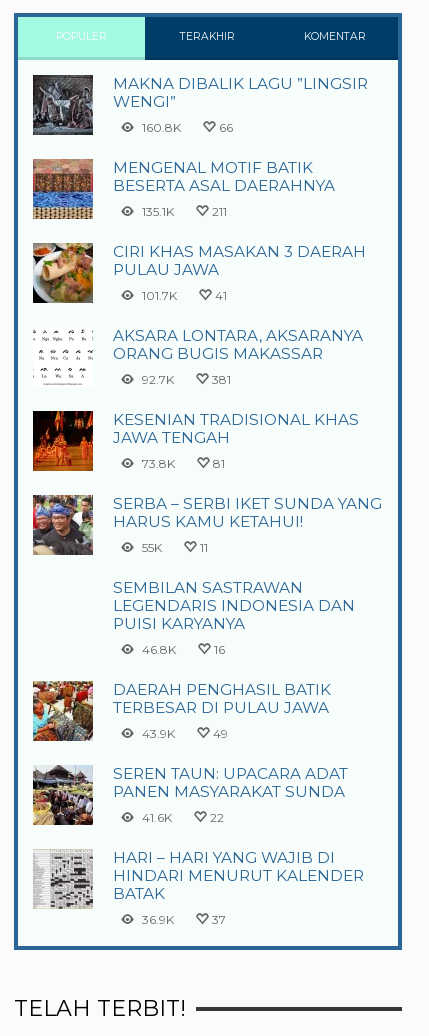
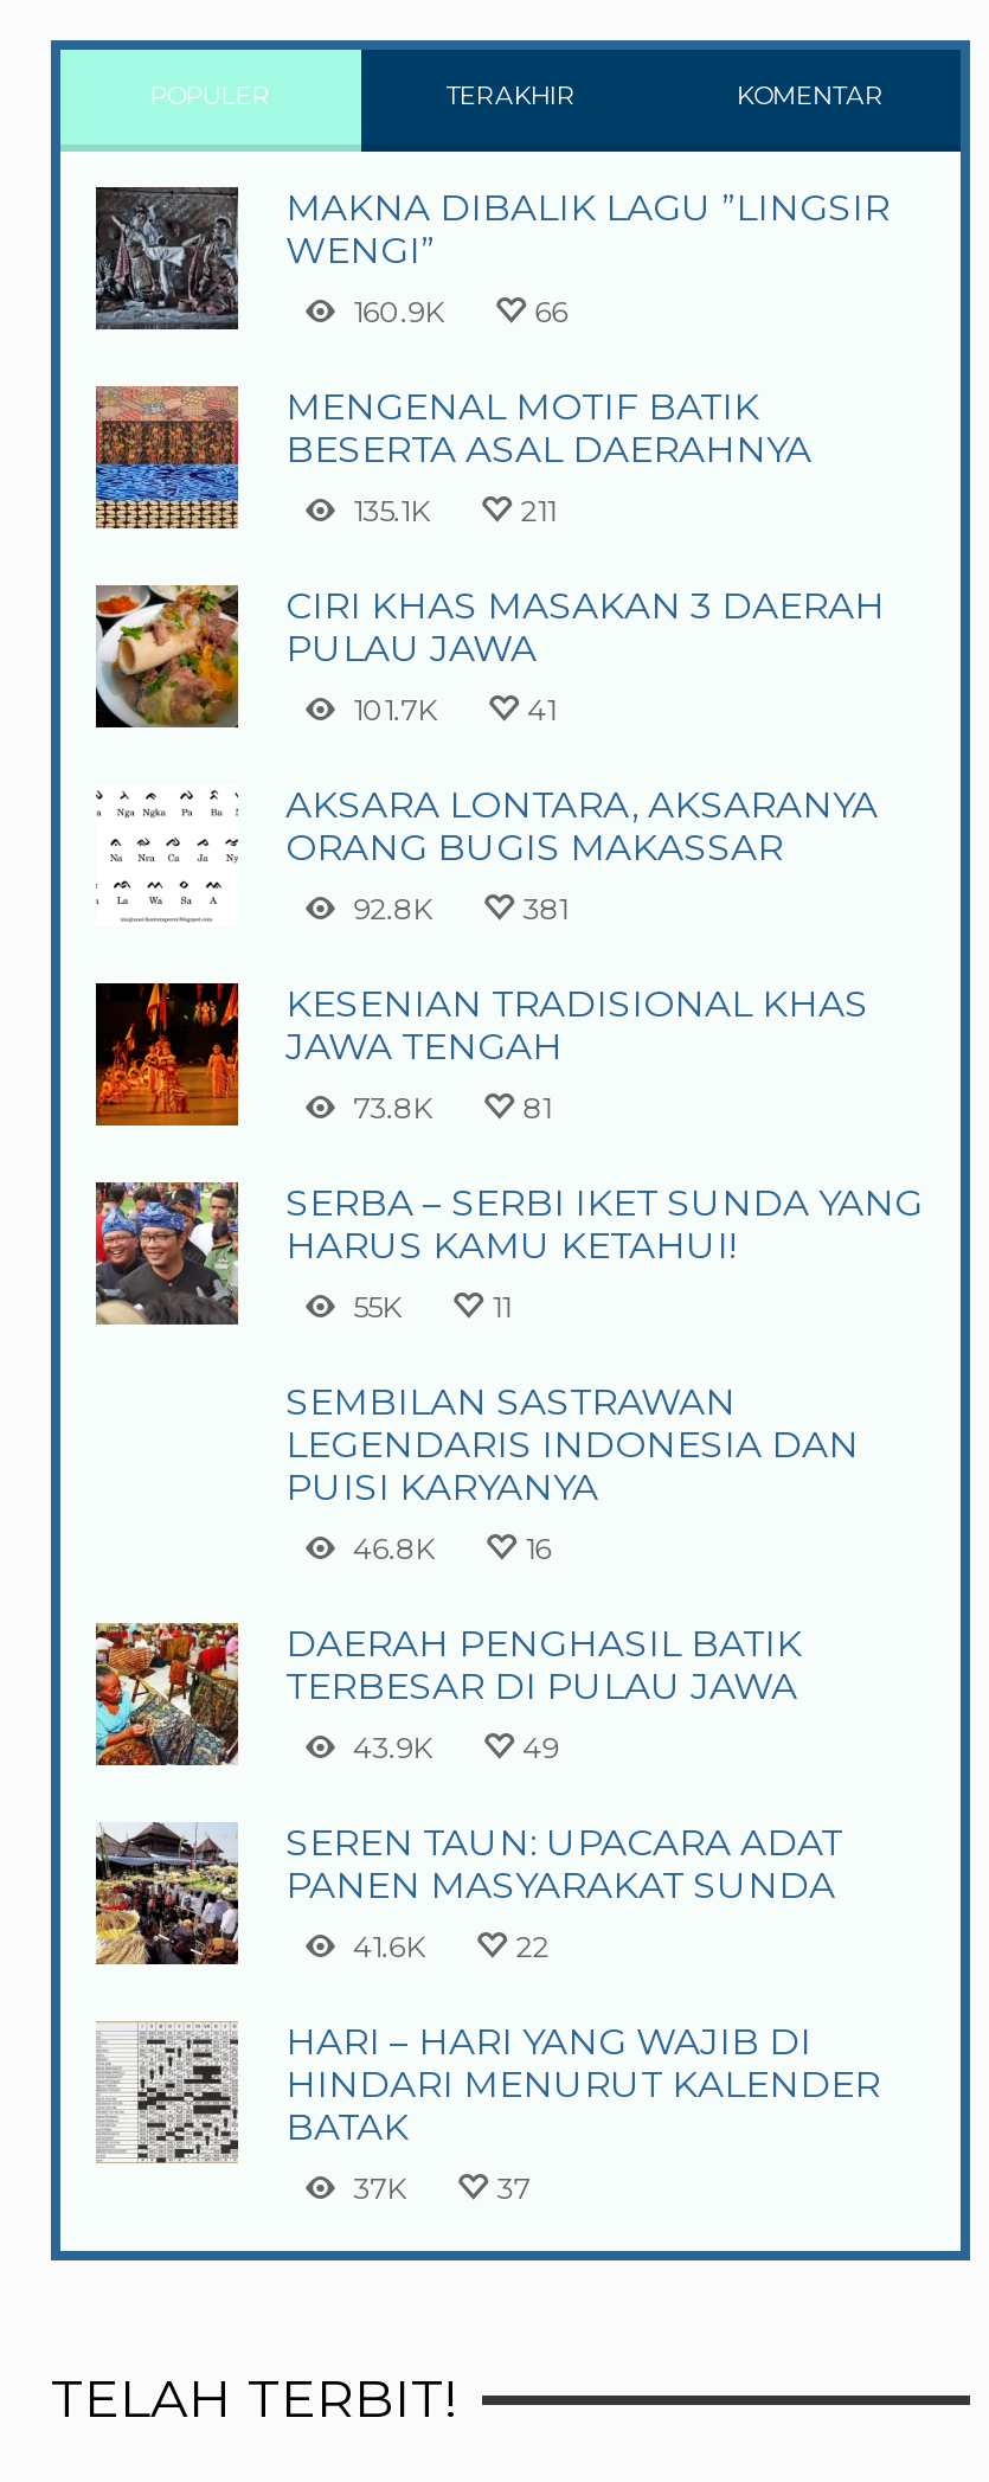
- 160.8K
+ 160.9K

- 92.7K
+ 92.8K

- 36.9K
+ 37K
